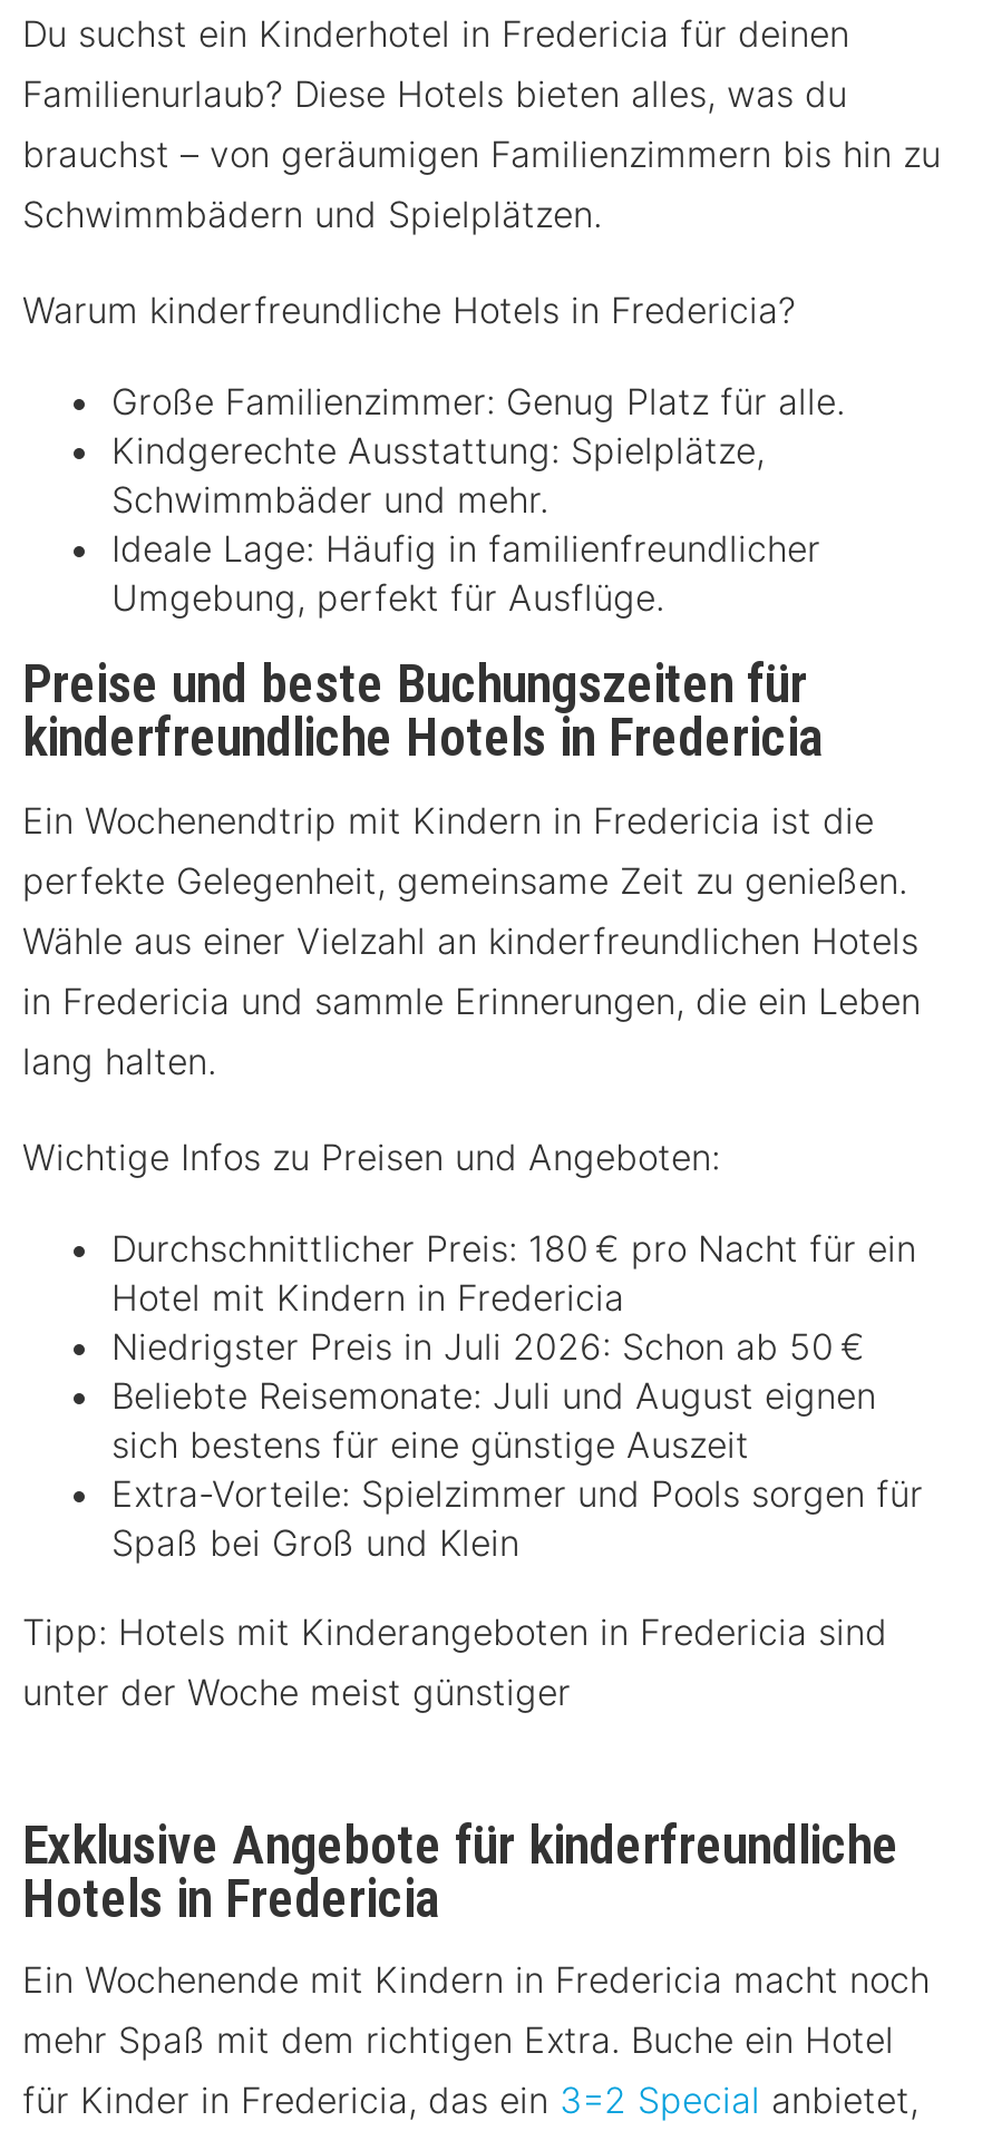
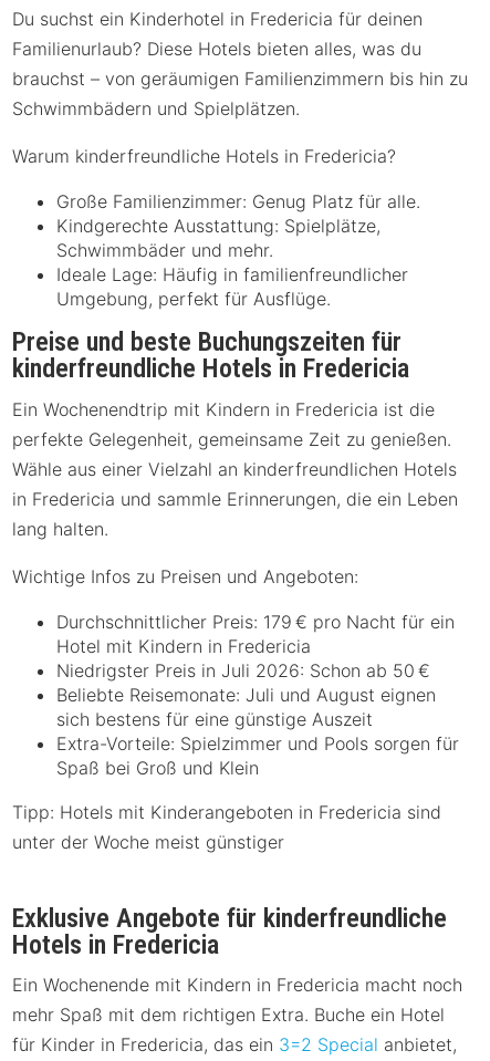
- Durchschnittlicher Preis: 180 € pro Nacht für ein
+ Durchschnittlicher Preis: 179 € pro Nacht für ein
